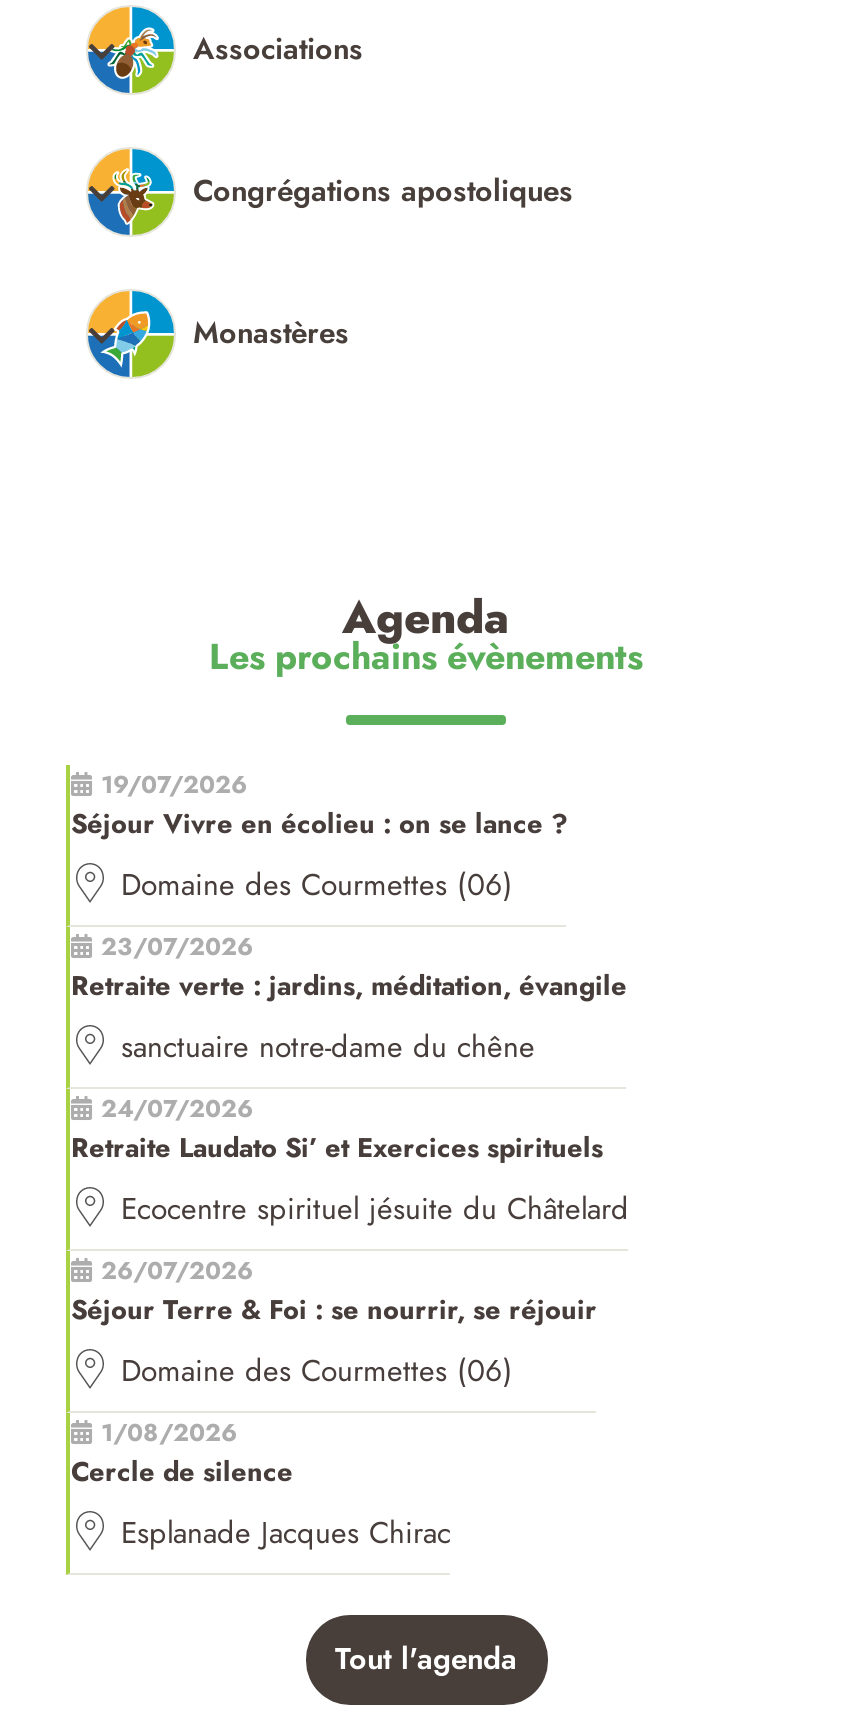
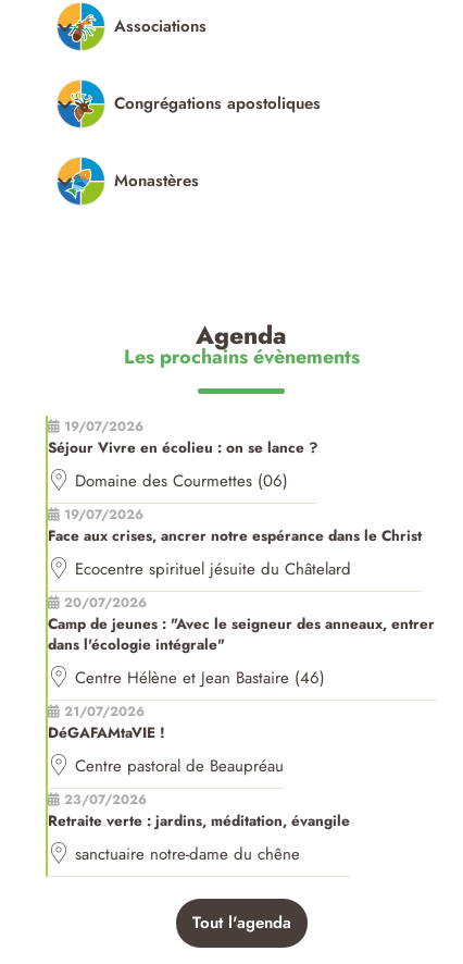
+ 19/07/2026
+ Face aux crises, ancrer notre espérance dans le Christ
+ 20/07/2026
+ Camp de jeunes : "Avec le seigneur des anneaux, entrer
+ dans l'écologie intégrale"
+ Centre Hélène et Jean Bastaire (46)
+ 21/07/2026
+ DéGAFAMtaVIE !
+ Centre pastoral de Beaupréau

moved down: 23/07/2026 | Retraite verte : jardins, méditation, évangile | sanctuaire notre-dame du chêne

- 24/07/2026
- Retraite Laudato Si’ et Exercices spirituels
- 26/07/2026
- Séjour Terre & Foi : se nourrir, se réjouir
- Domaine des Courmettes (06)
- 1/08/2026
- Cercle de silence
- Esplanade Jacques Chirac

moved up: Ecocentre spirituel jésuite du Châtelard
